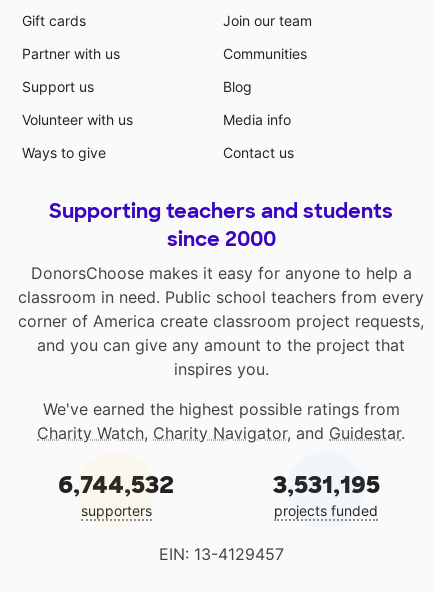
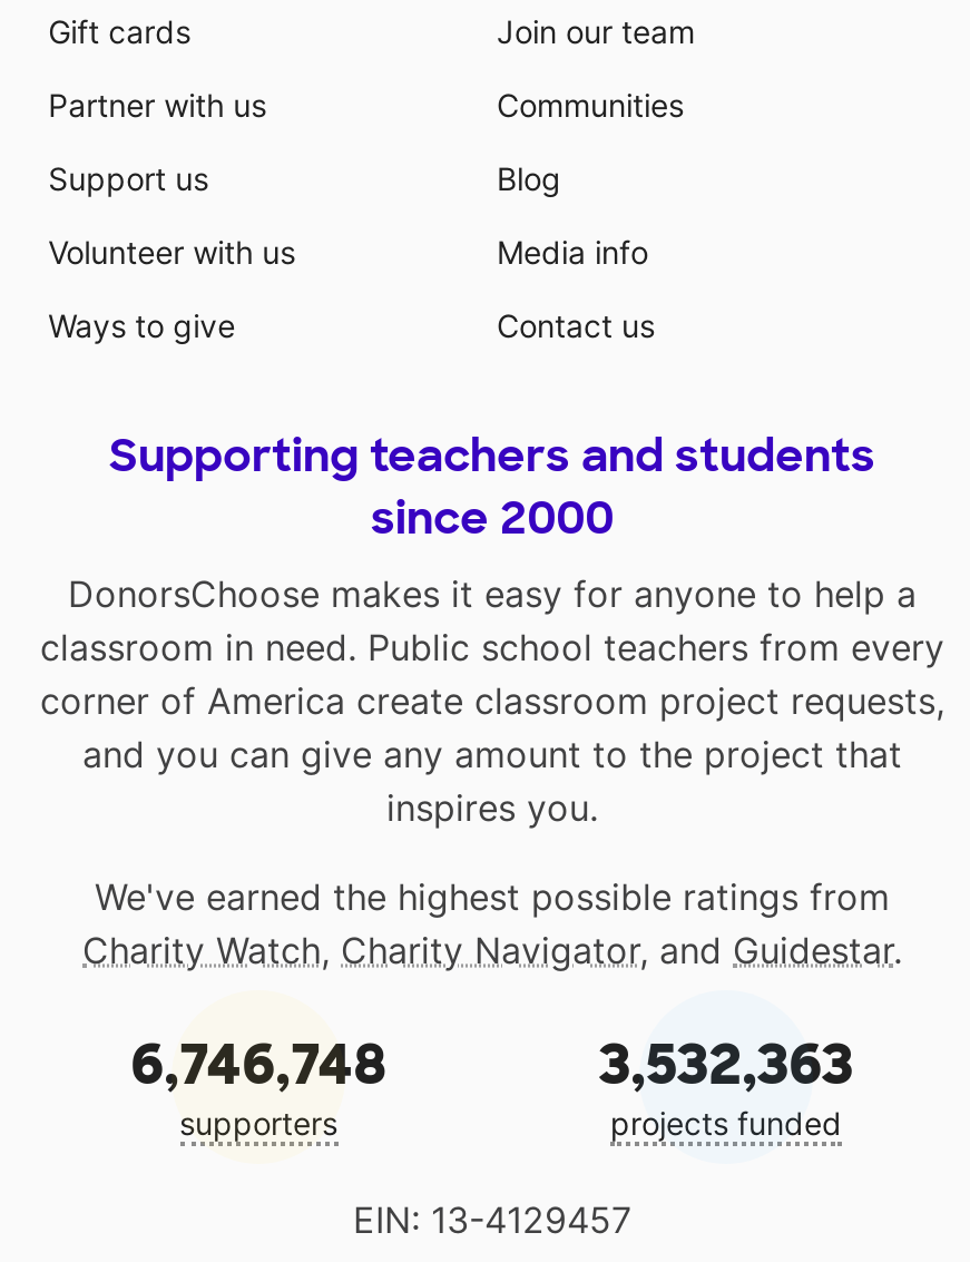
- 6,744,532
+ 6,746,748

- 3,531,195
+ 3,532,363
